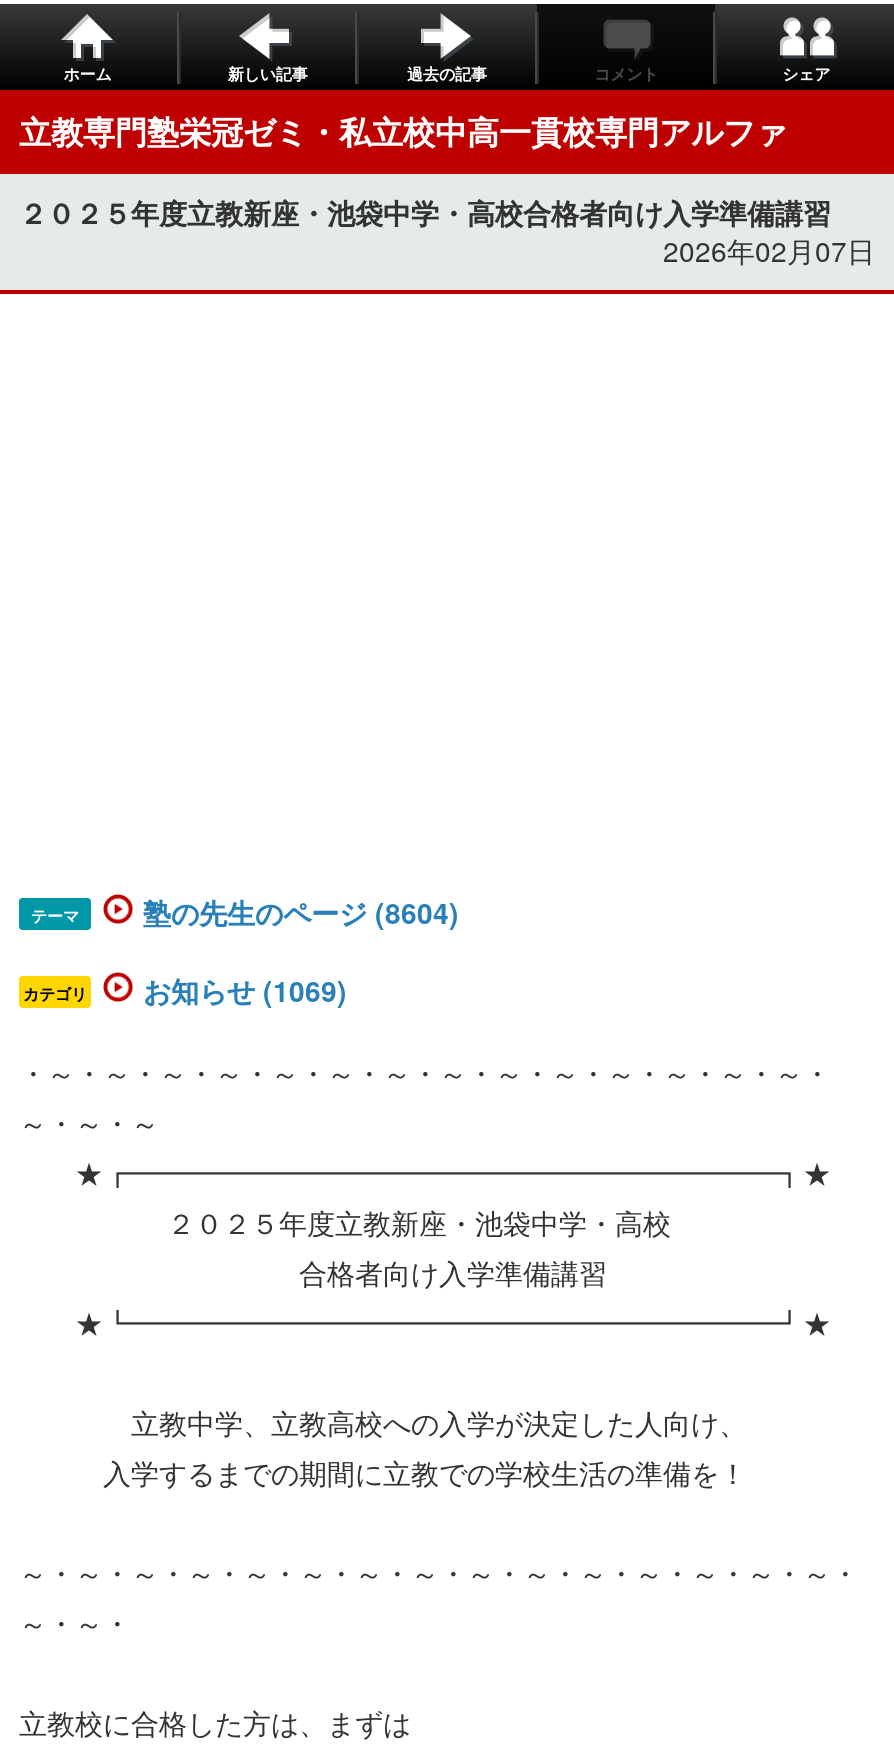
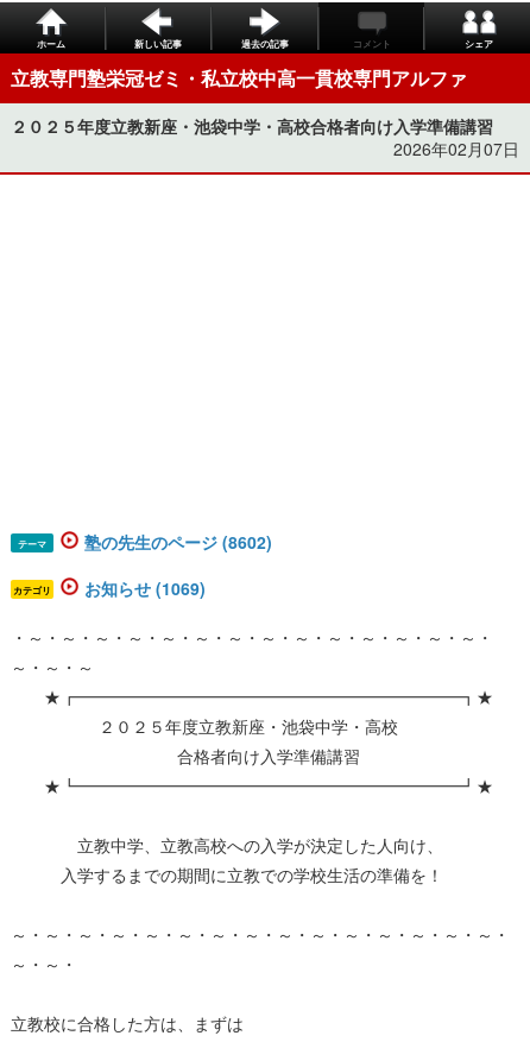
- 塾の先生のページ (8604)
+ 塾の先生のページ (8602)
